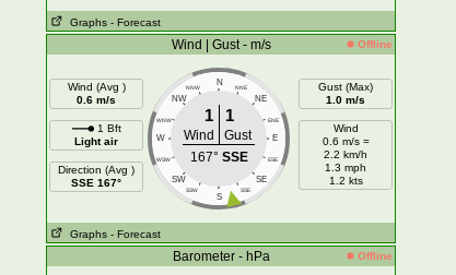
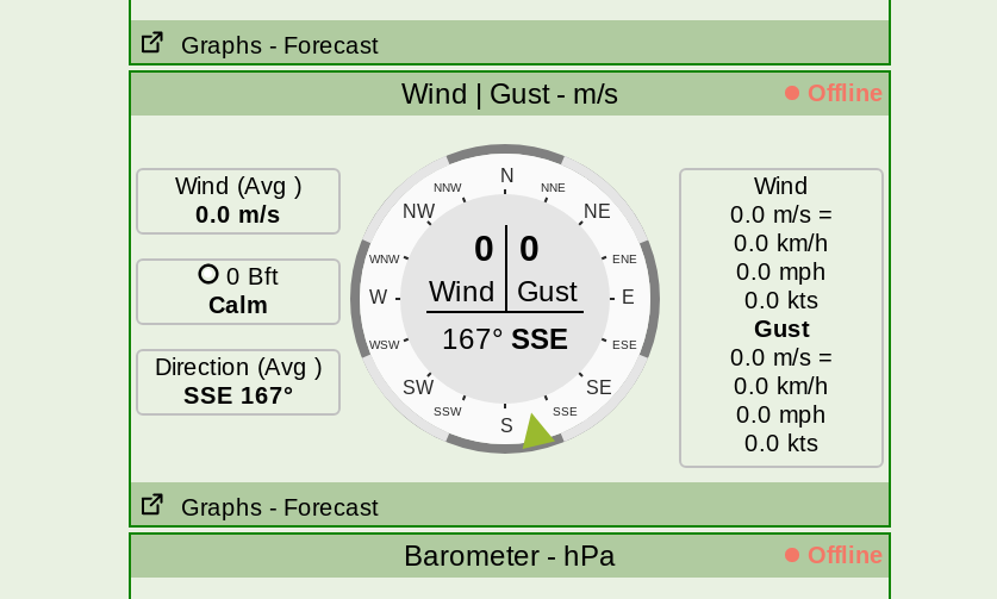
- Gust (Max)
- 1.0 m/s

- 0.6 m/s
+ 0.0 m/s

- 1
+ 0

- 1
+ 0

- 1 Bft
- Light air
+ 0 Bft
+ Calm

moved up: Wind

- 0.6 m/s =
- 2.2 km/h
- 1.3 mph
- 1.2 kts
+ 0.0 m/s =
+ 0.0 km/h
+ 0.0 mph
+ 0.0 kts
+ Gust
+ 0.0 m/s =
+ 0.0 km/h
+ 0.0 mph
+ 0.0 kts
